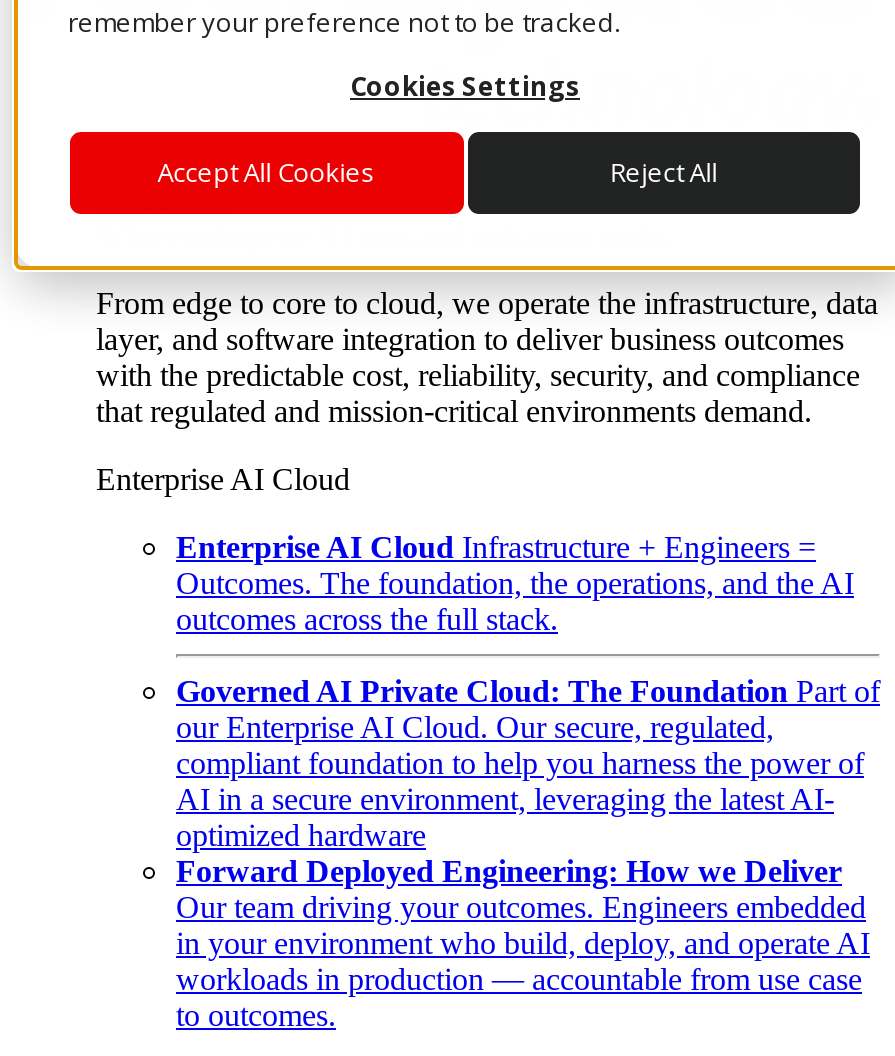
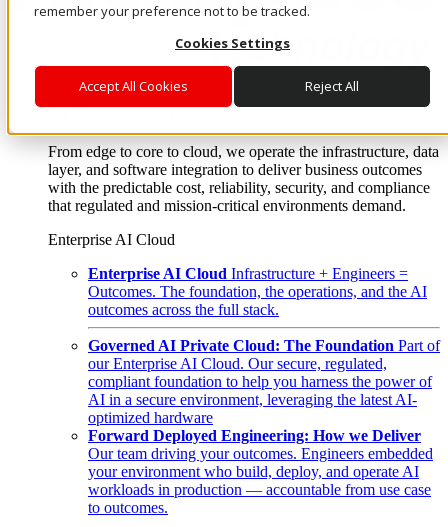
- in your environment who build, deploy, and operate AI
+ your environment who build, deploy, and operate AI
